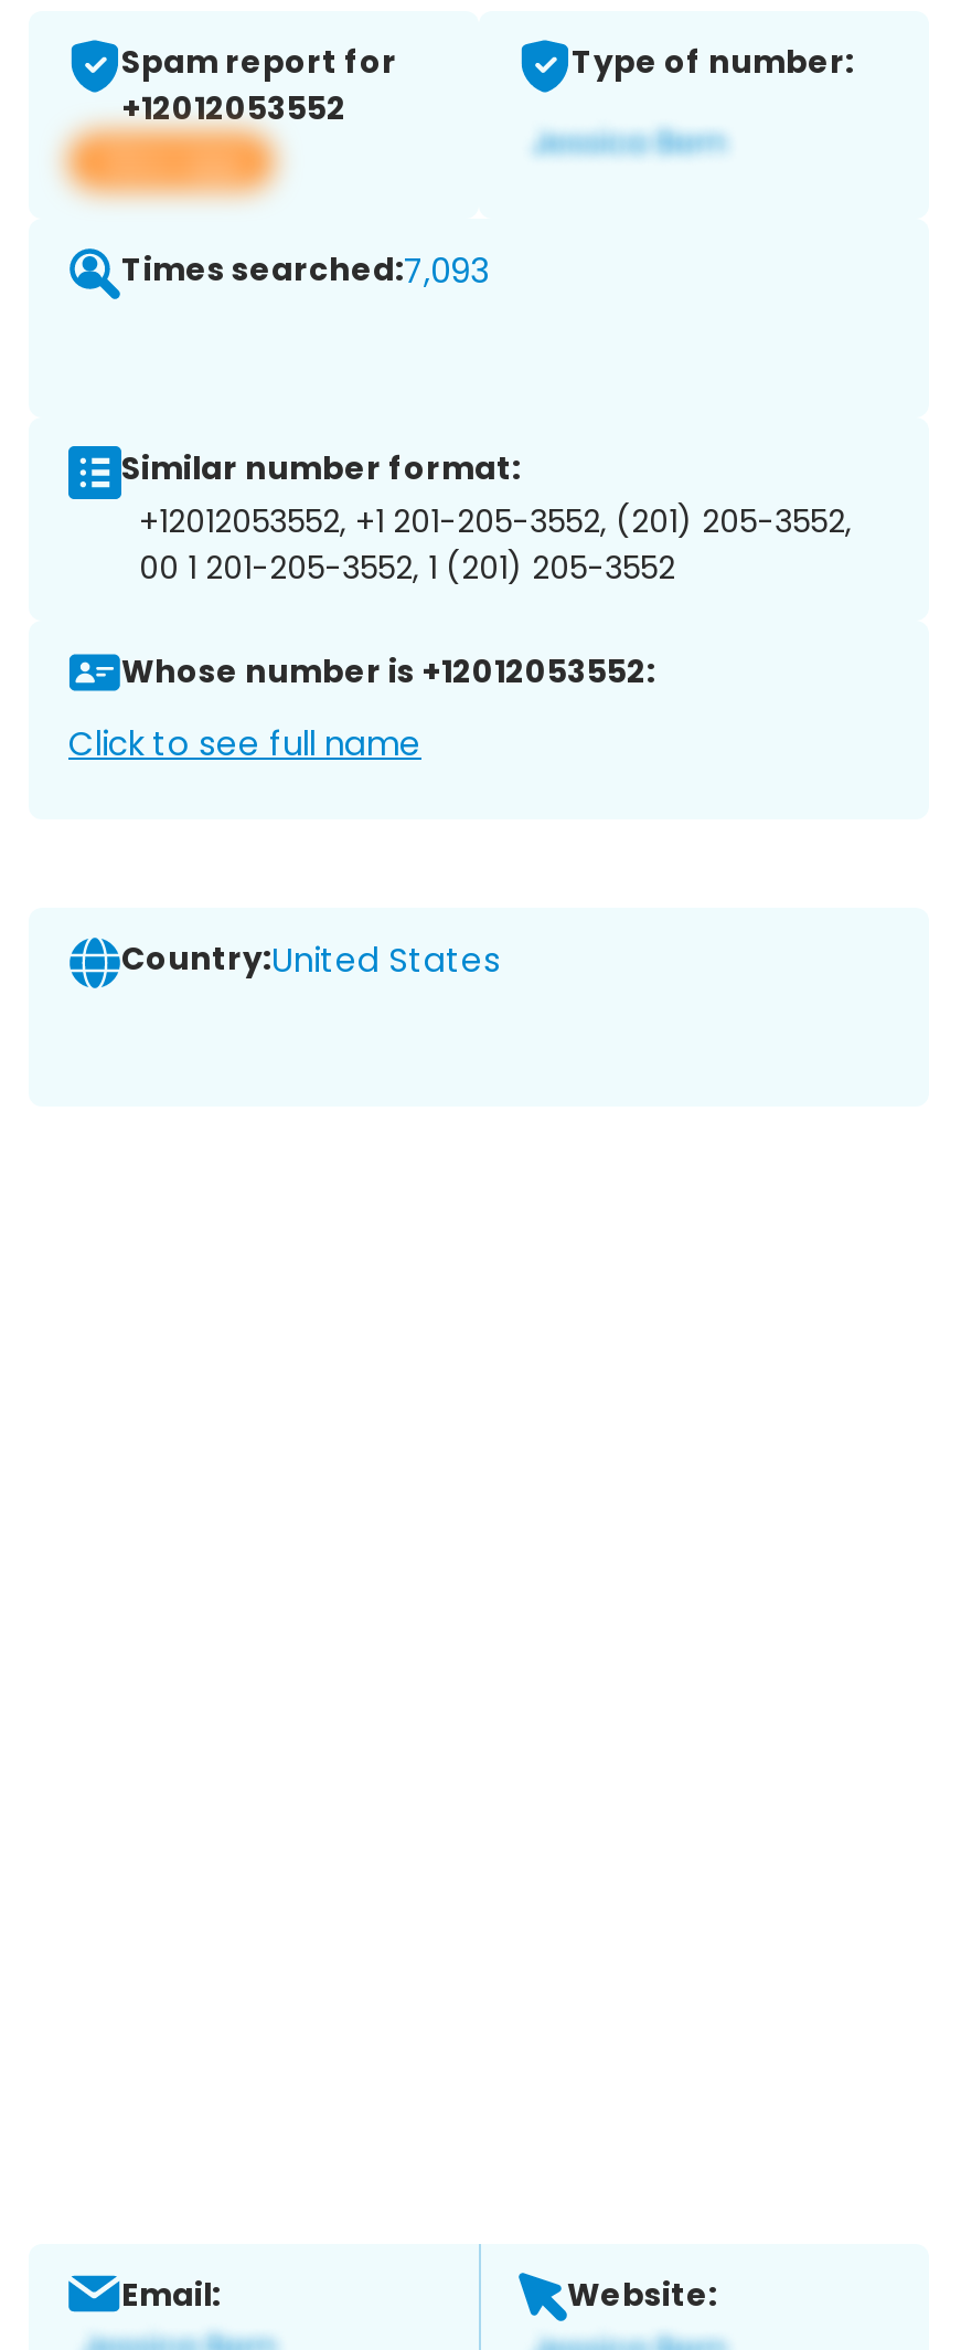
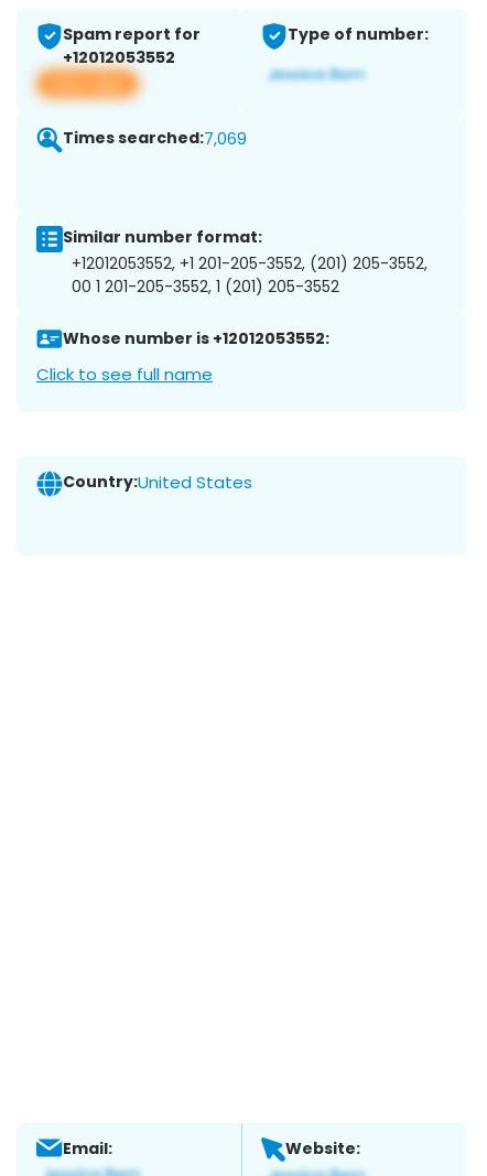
- Times searched:7,093
+ Times searched:7,069
